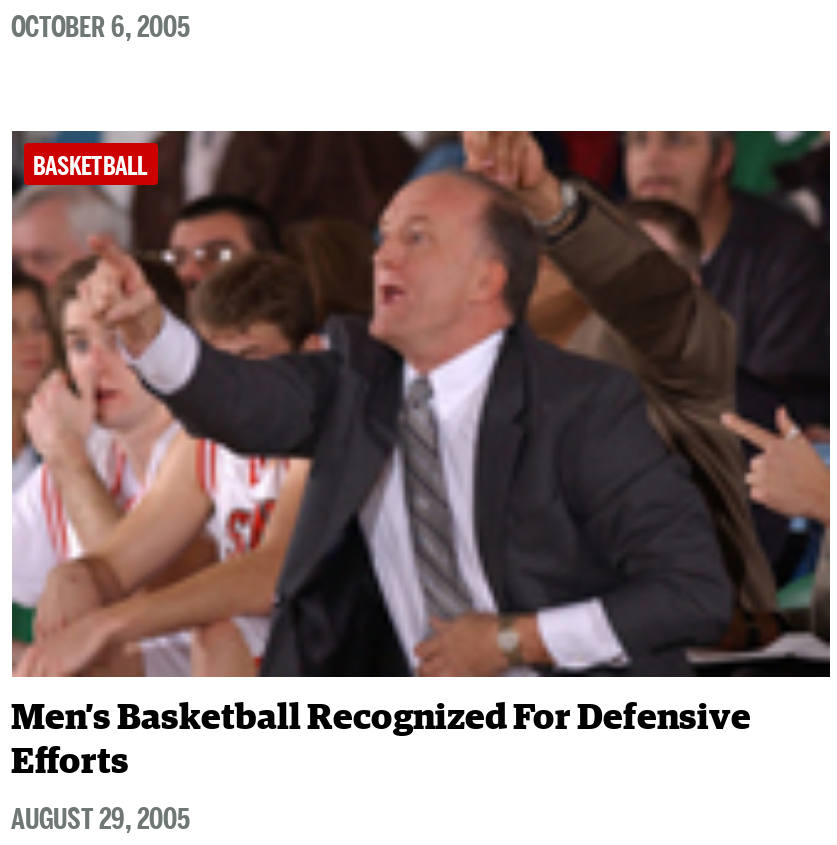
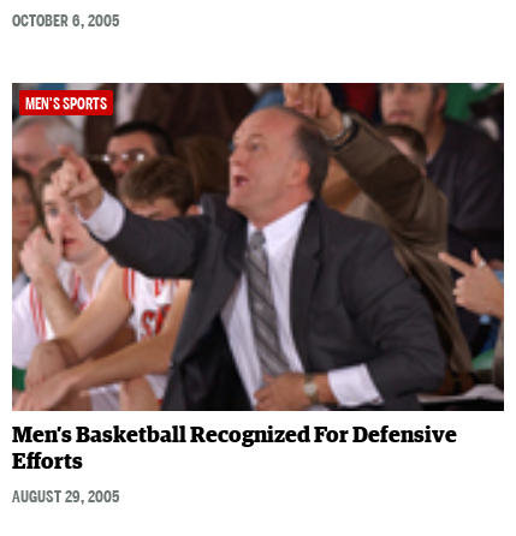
- BASKETBALL
+ MEN'S SPORTS
